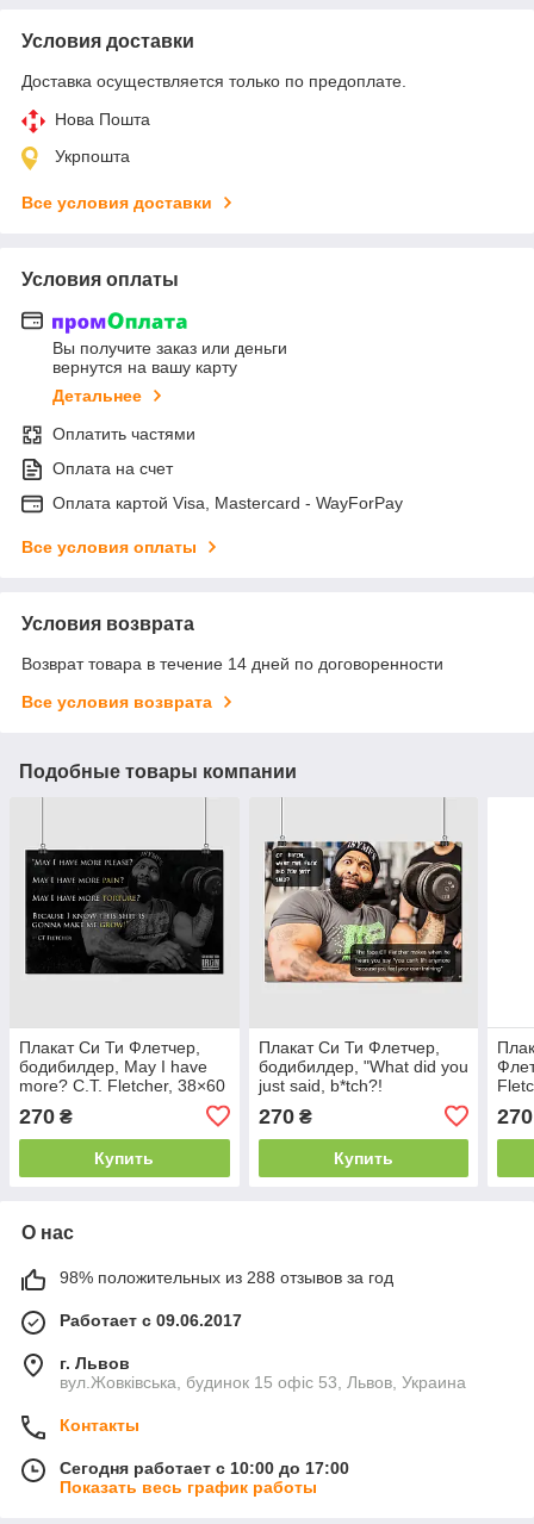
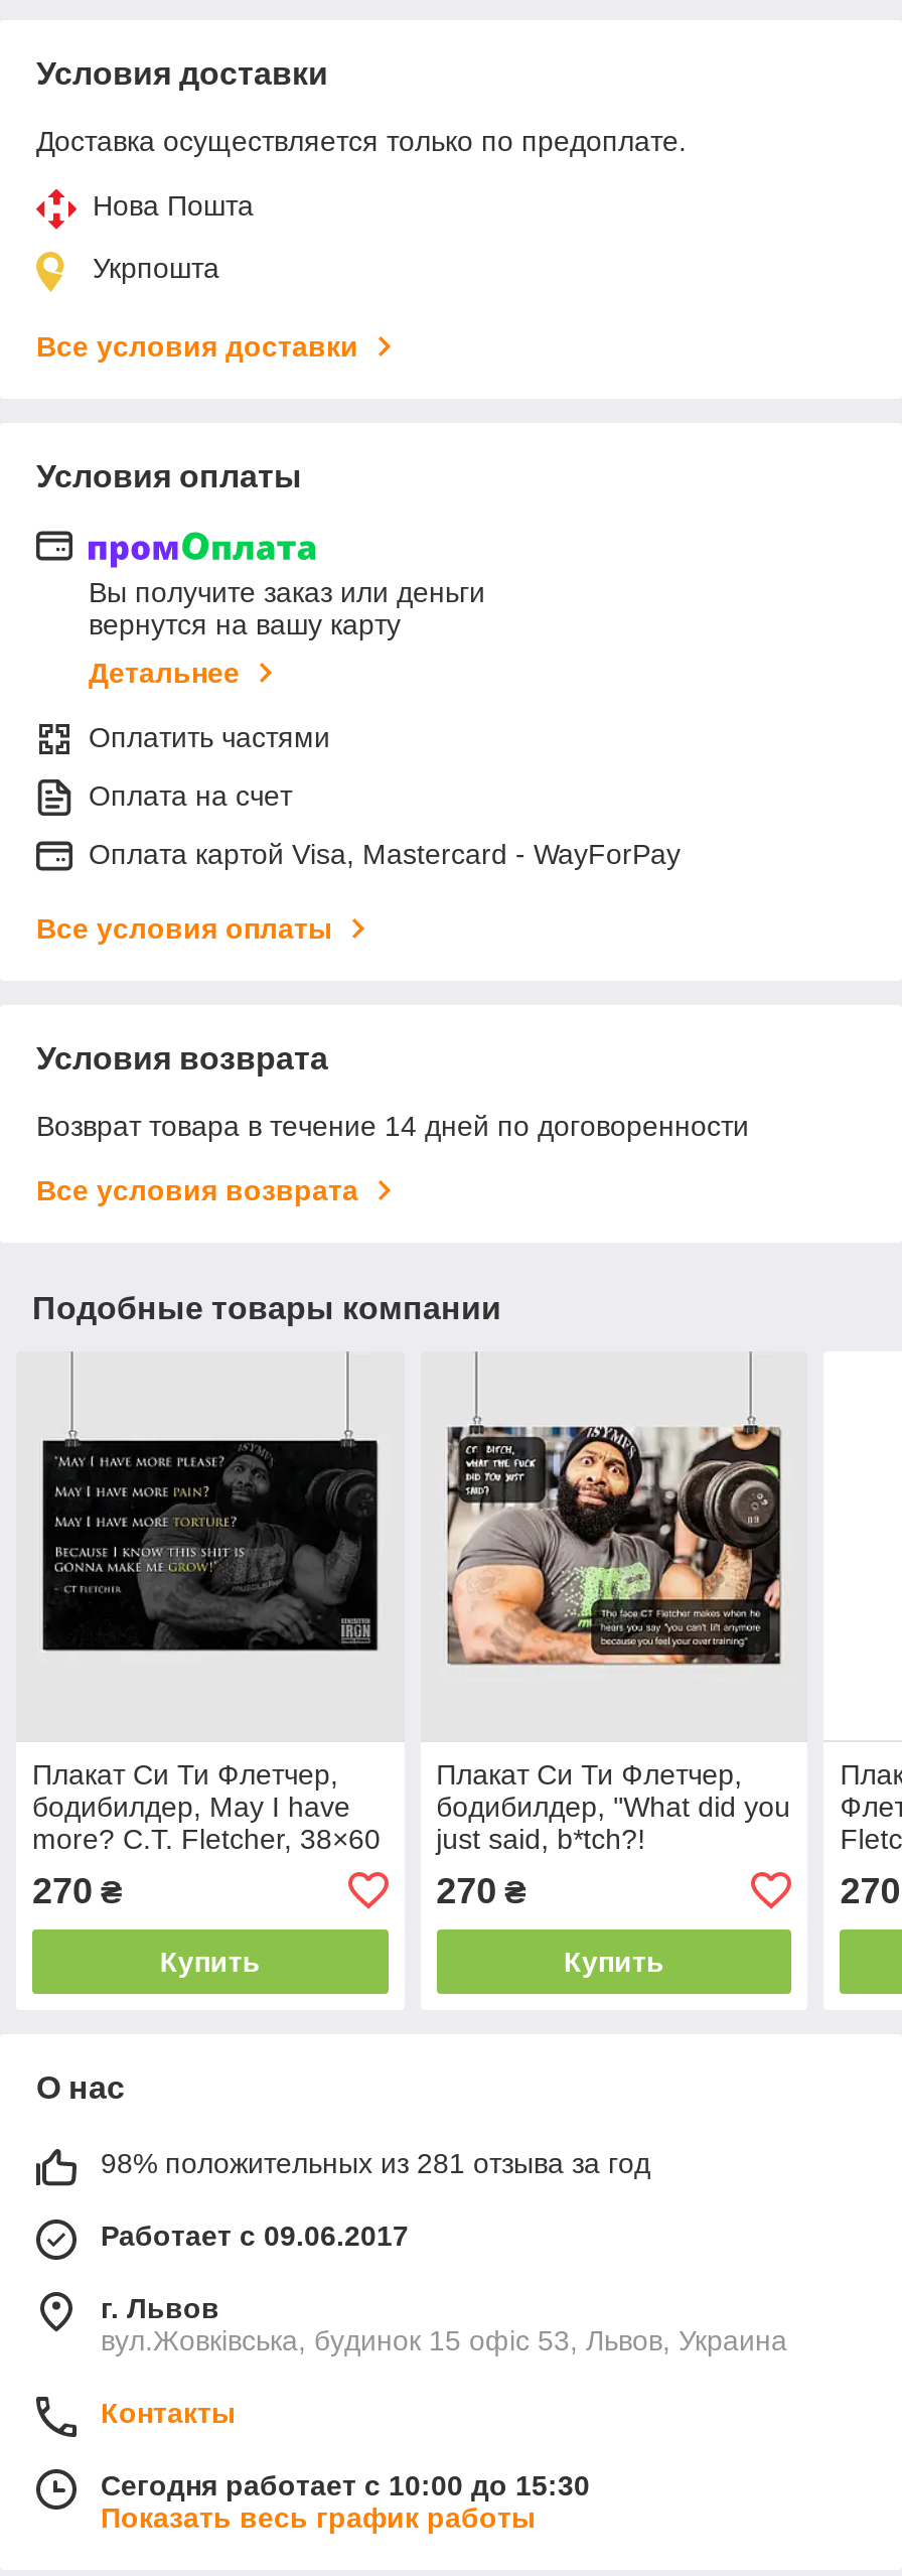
- 98% положительных из 288 отзывов за год
+ 98% положительных из 281 отзыва за год

- Сегодня работает с 10:00 до 17:00
+ Сегодня работает с 10:00 до 15:30
